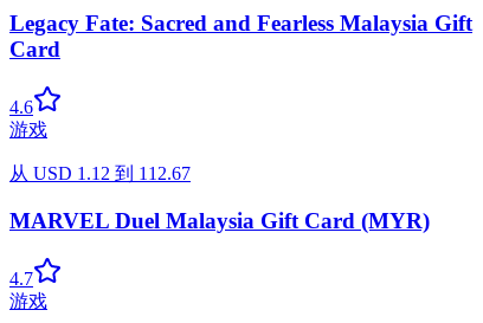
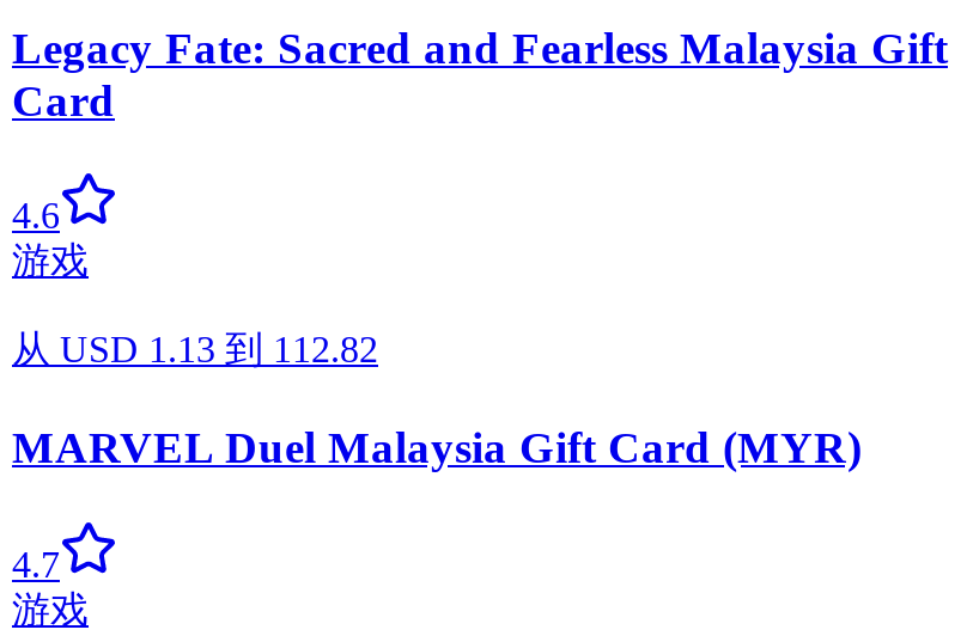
- 从 USD 1.12 到 112.67
+ 从 USD 1.13 到 112.82
